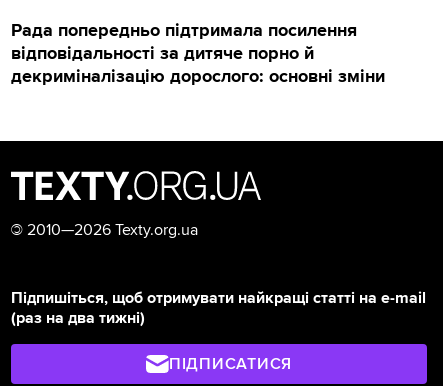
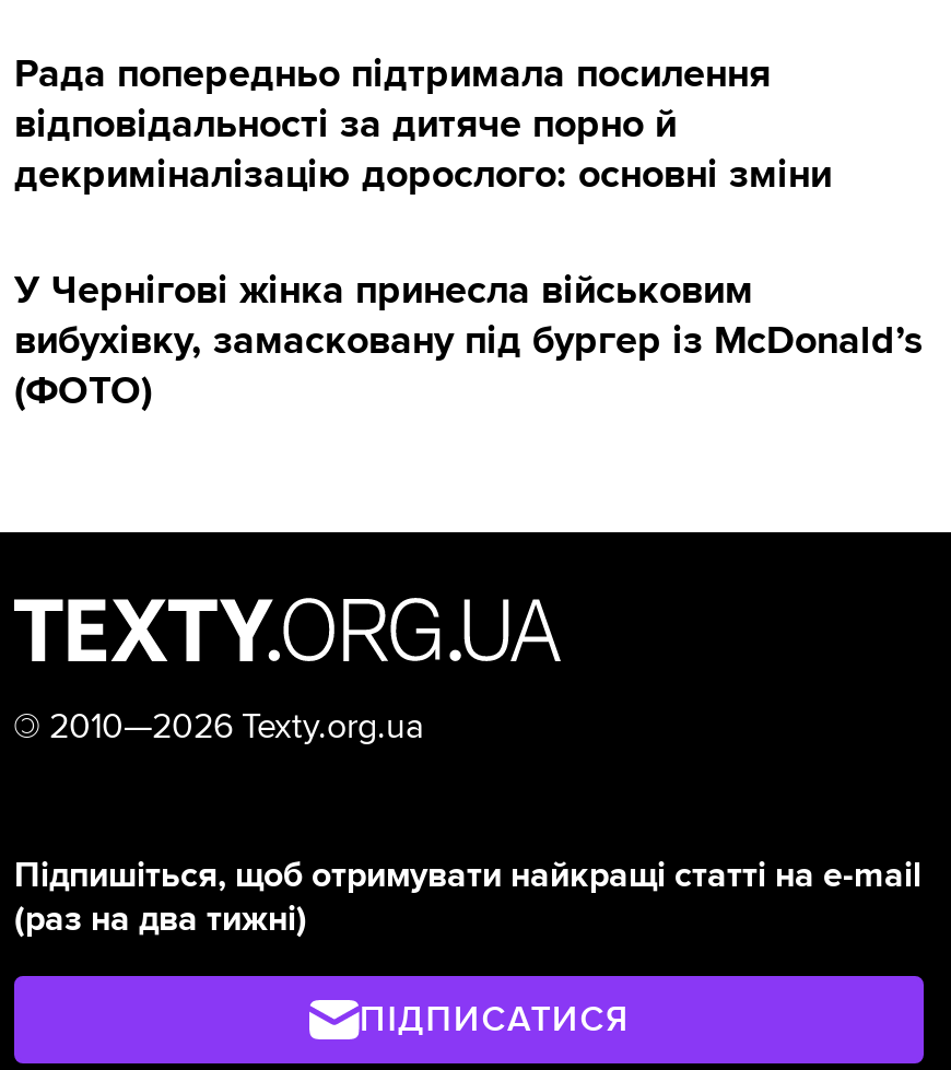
+ У Чернігові жінка принесла військовим
+ вибухівку, замасковану під бургер із McDonald’s
+ (ФОТО)
